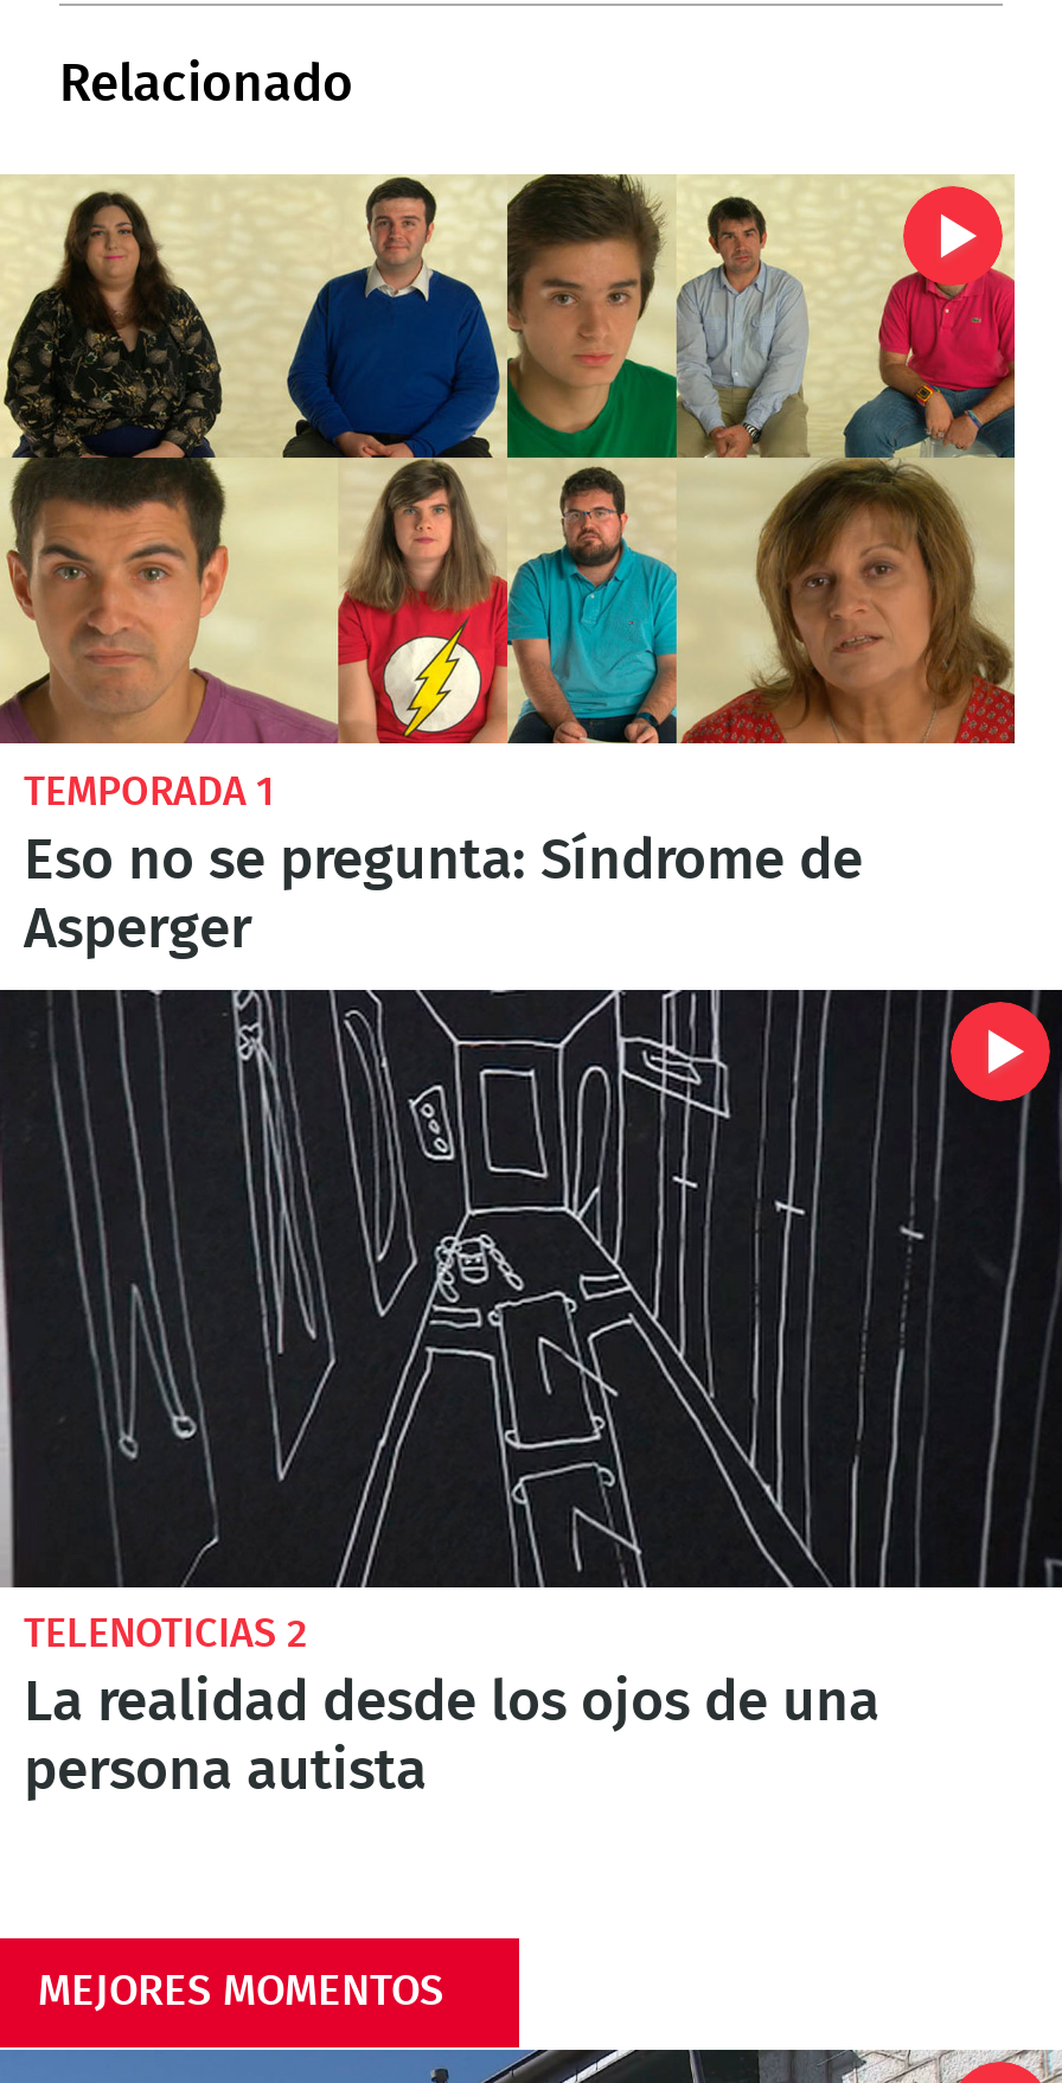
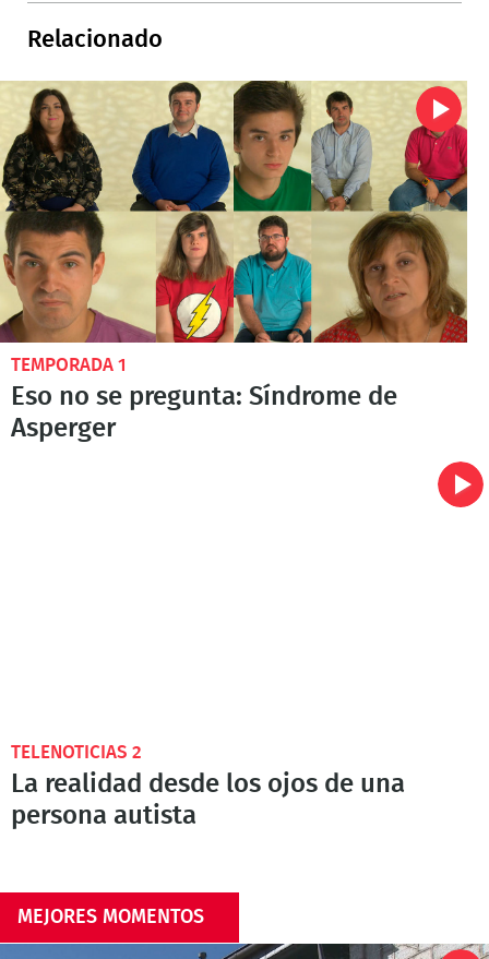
- [image]
